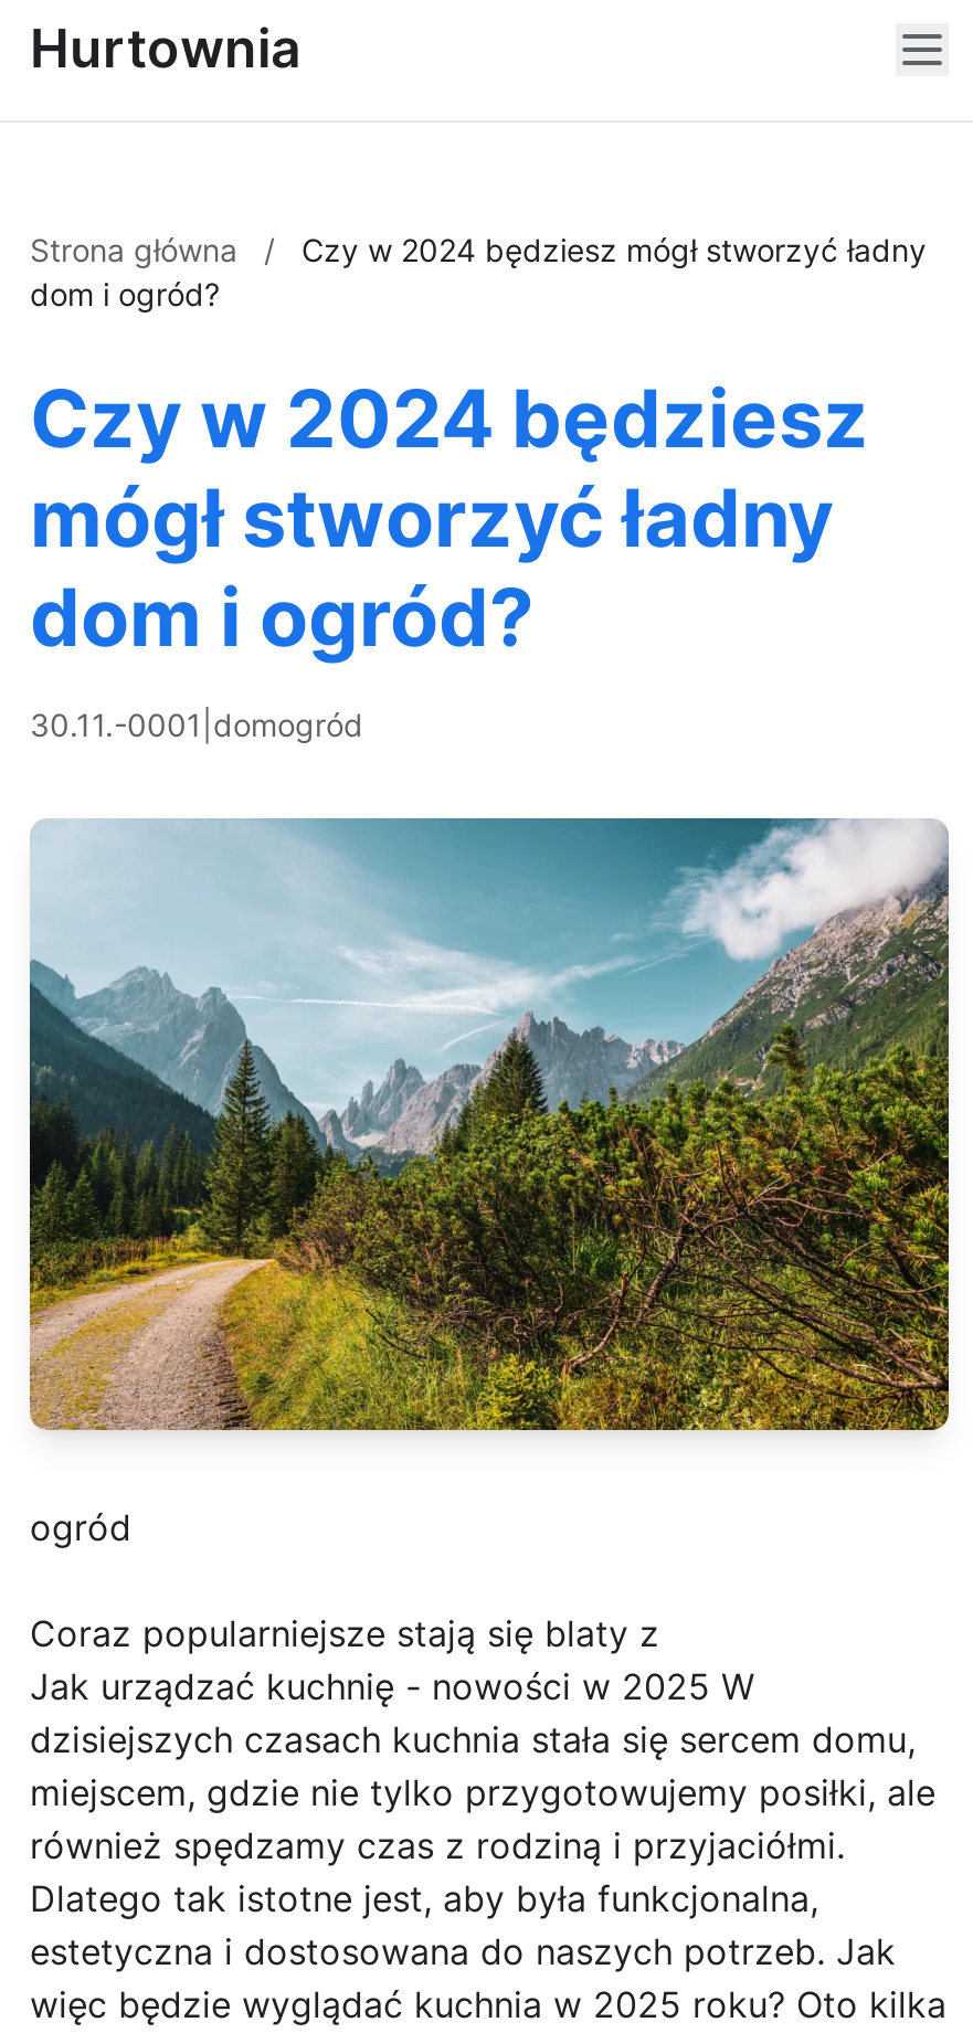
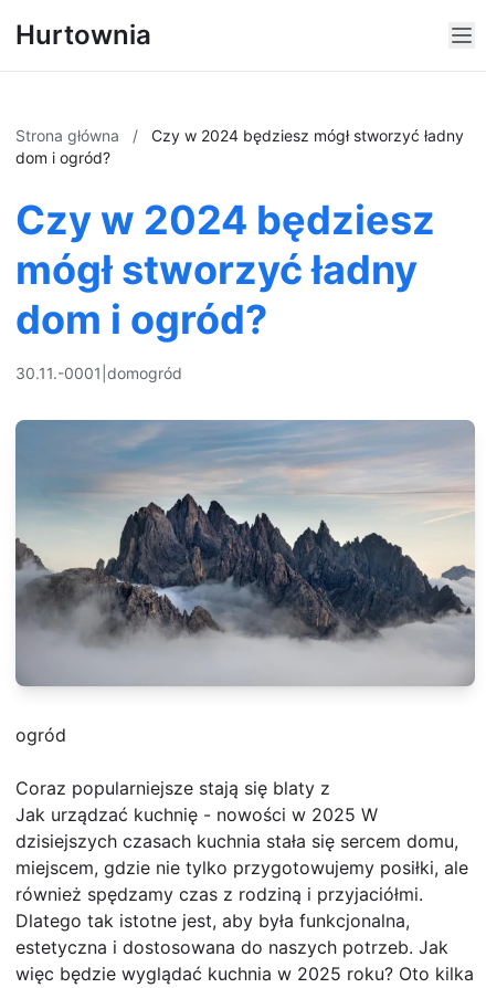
- [image]
+ [image]
